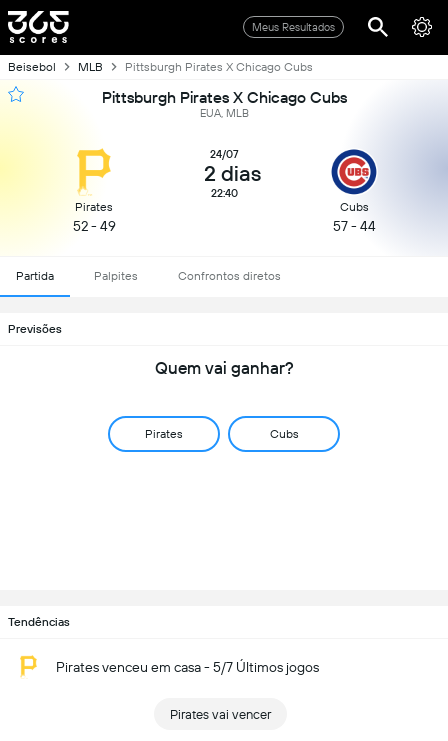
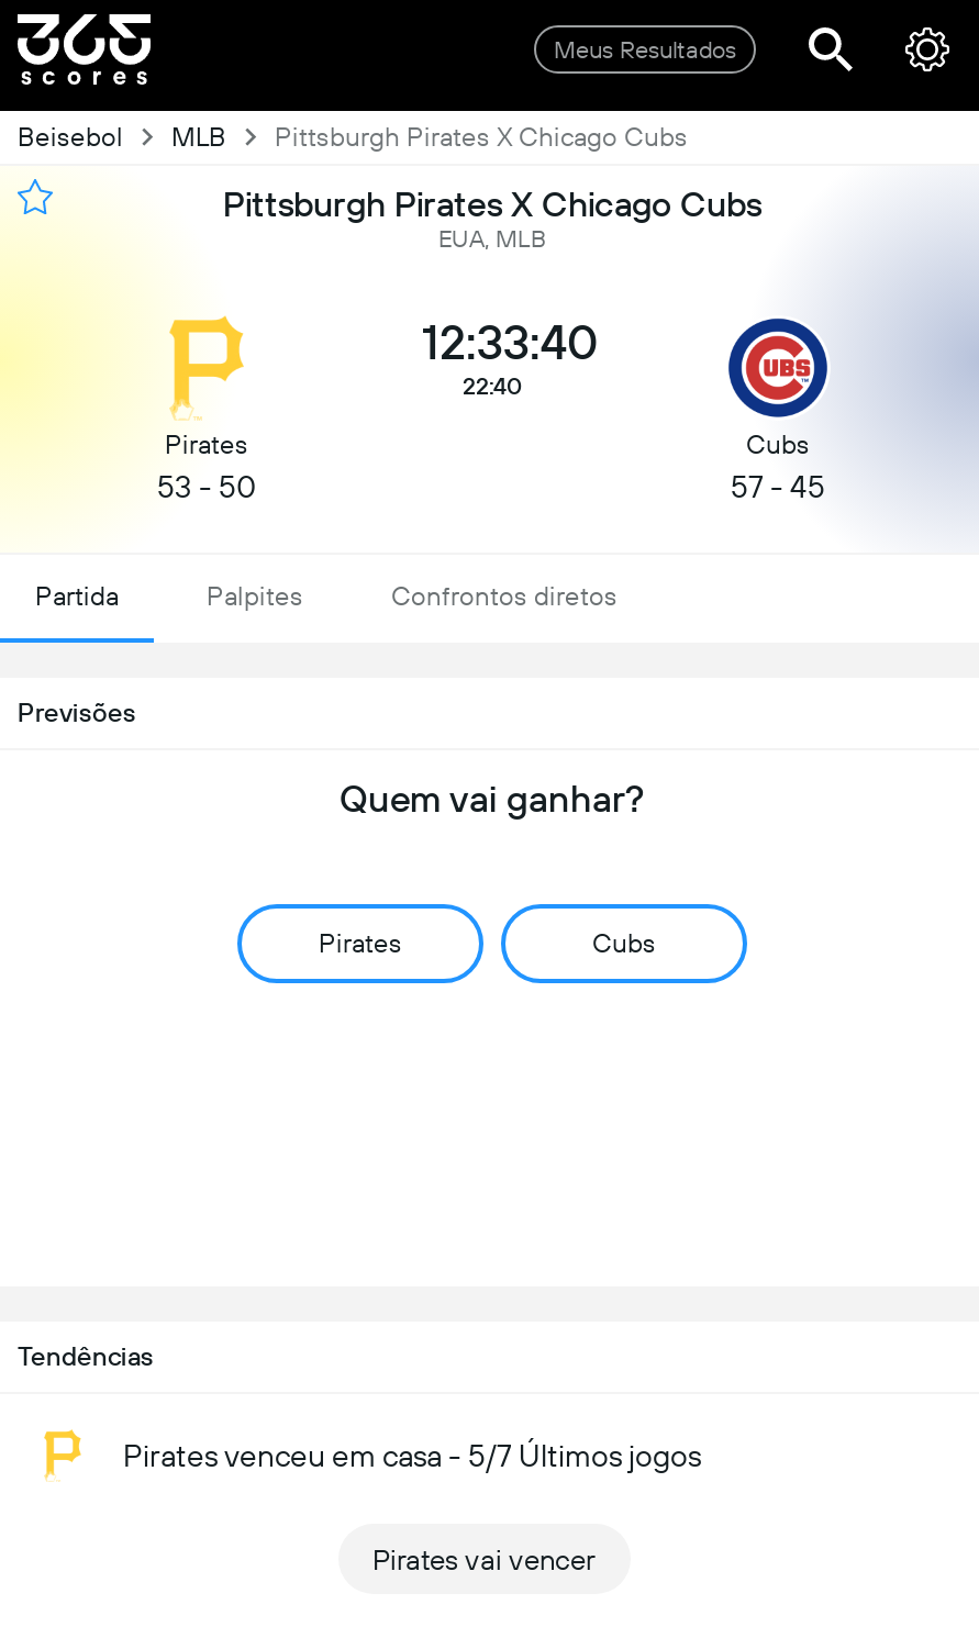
- 24/07
- 2 dias
+ 12:33:40

- 52 - 49
+ 53 - 50

- 57 - 44
+ 57 - 45
